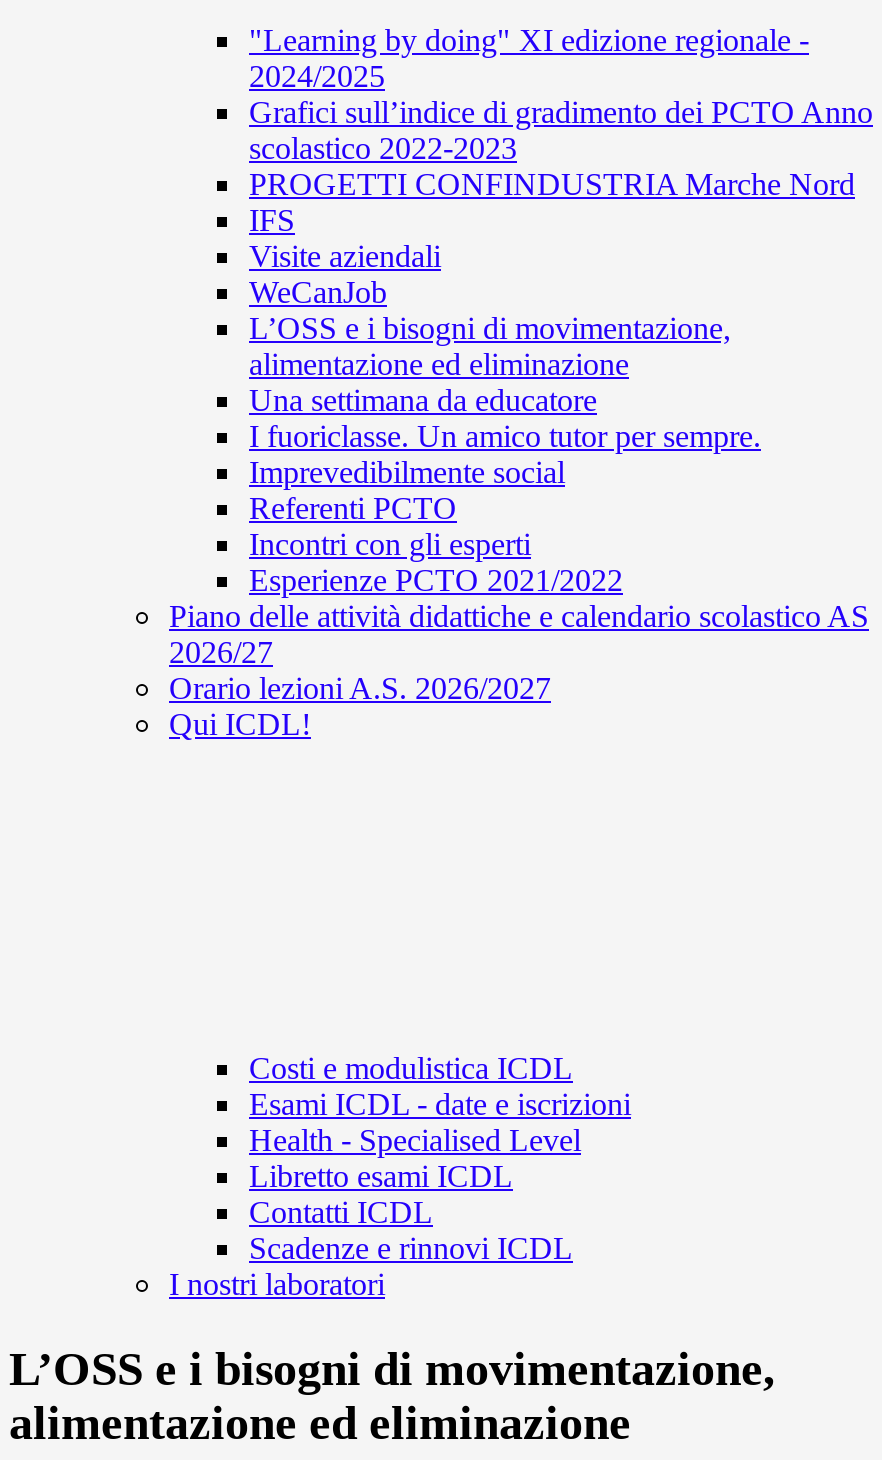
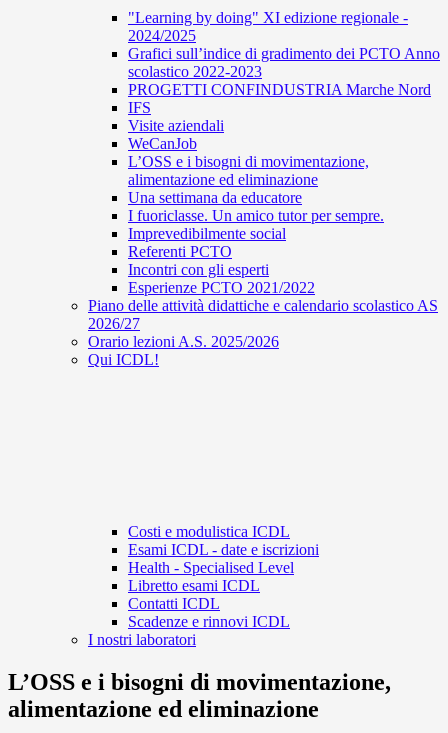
- Orario lezioni A.S. 2026/2027
+ Orario lezioni A.S. 2025/2026
